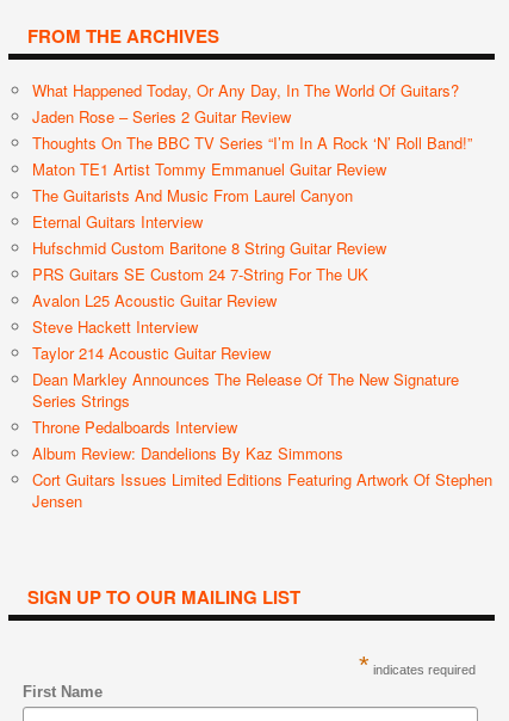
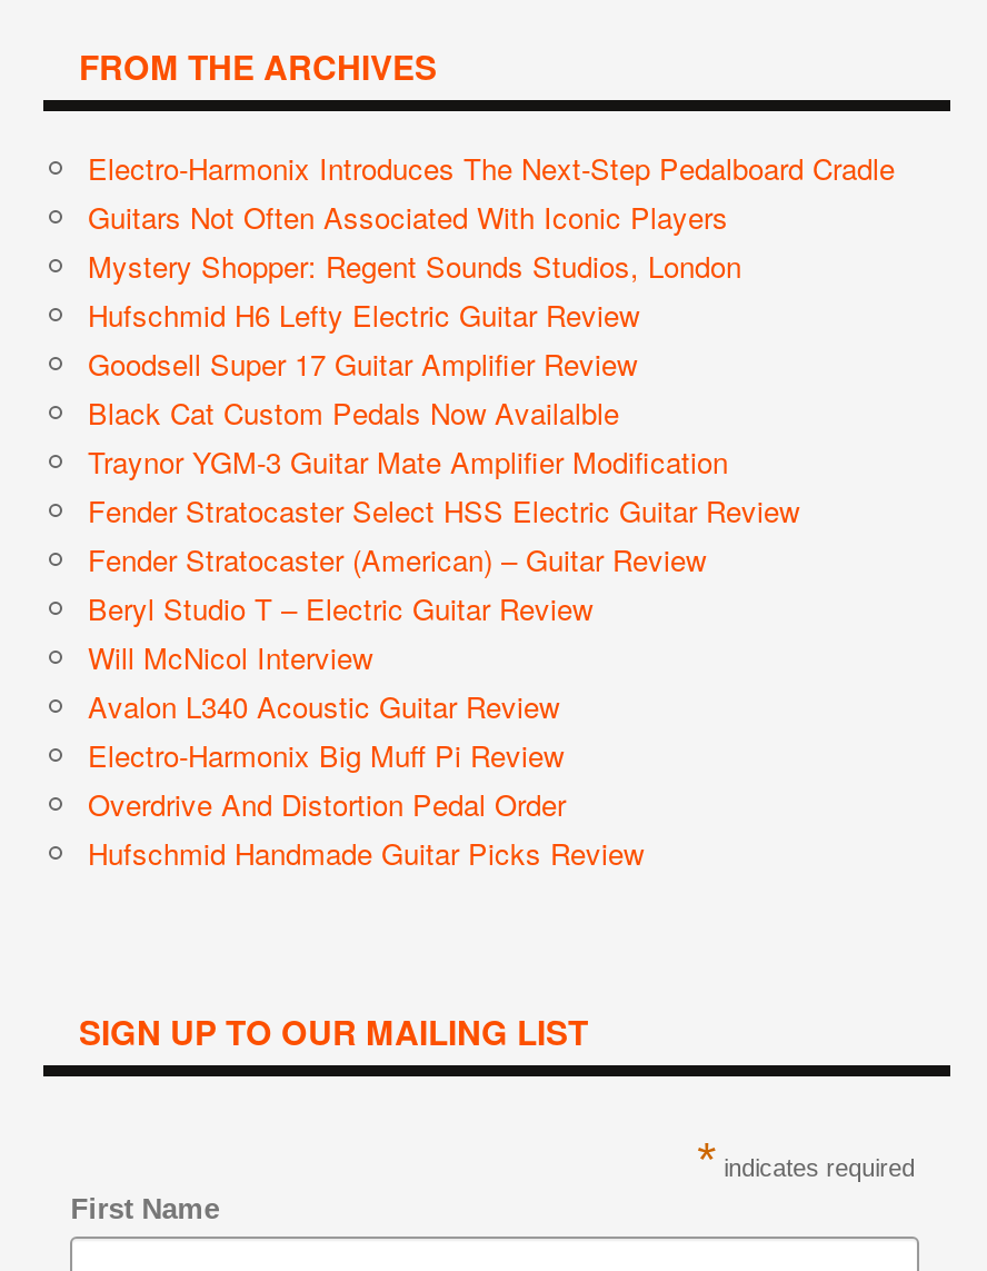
- What Happened Today, Or Any Day, In The World Of Guitars?
- Jaden Rose – Series 2 Guitar Review
- Thoughts On The BBC TV Series “I’m In A Rock ‘n’ Roll Band!”
- Maton TE1 Artist Tommy Emmanuel Guitar Review
- The Guitarists And Music From Laurel Canyon
- Eternal Guitars Interview
- Hufschmid Custom Baritone 8 String Guitar Review
- PRS Guitars SE Custom 24 7-String For The UK
- Avalon L25 Acoustic Guitar Review
- Steve Hackett Interview
- Taylor 214 Acoustic Guitar Review
- Dean Markley Announces The Release Of The New Signature
- Series Strings
- Throne Pedalboards Interview
- Album Review: Dandelions By Kaz Simmons
- Cort Guitars Issues Limited Editions Featuring Artwork Of Stephen
- Jensen
+ Electro-Harmonix Introduces The Next-Step Pedalboard Cradle
+ Guitars Not Often Associated With Iconic Players
+ Mystery Shopper: Regent Sounds Studios, London
+ Hufschmid H6 Lefty Electric Guitar Review
+ Goodsell Super 17 Guitar Amplifier Review
+ Black Cat Custom Pedals Now Availalble
+ Traynor YGM-3 Guitar Mate Amplifier Modification
+ Fender Stratocaster Select HSS Electric Guitar Review
+ Fender Stratocaster (American) – Guitar Review
+ Beryl Studio T – Electric Guitar Review
+ Will McNicol Interview
+ Avalon L340 Acoustic Guitar Review
+ Electro-Harmonix Big Muff Pi Review
+ Overdrive And Distortion Pedal Order
+ Hufschmid Handmade Guitar Picks Review
